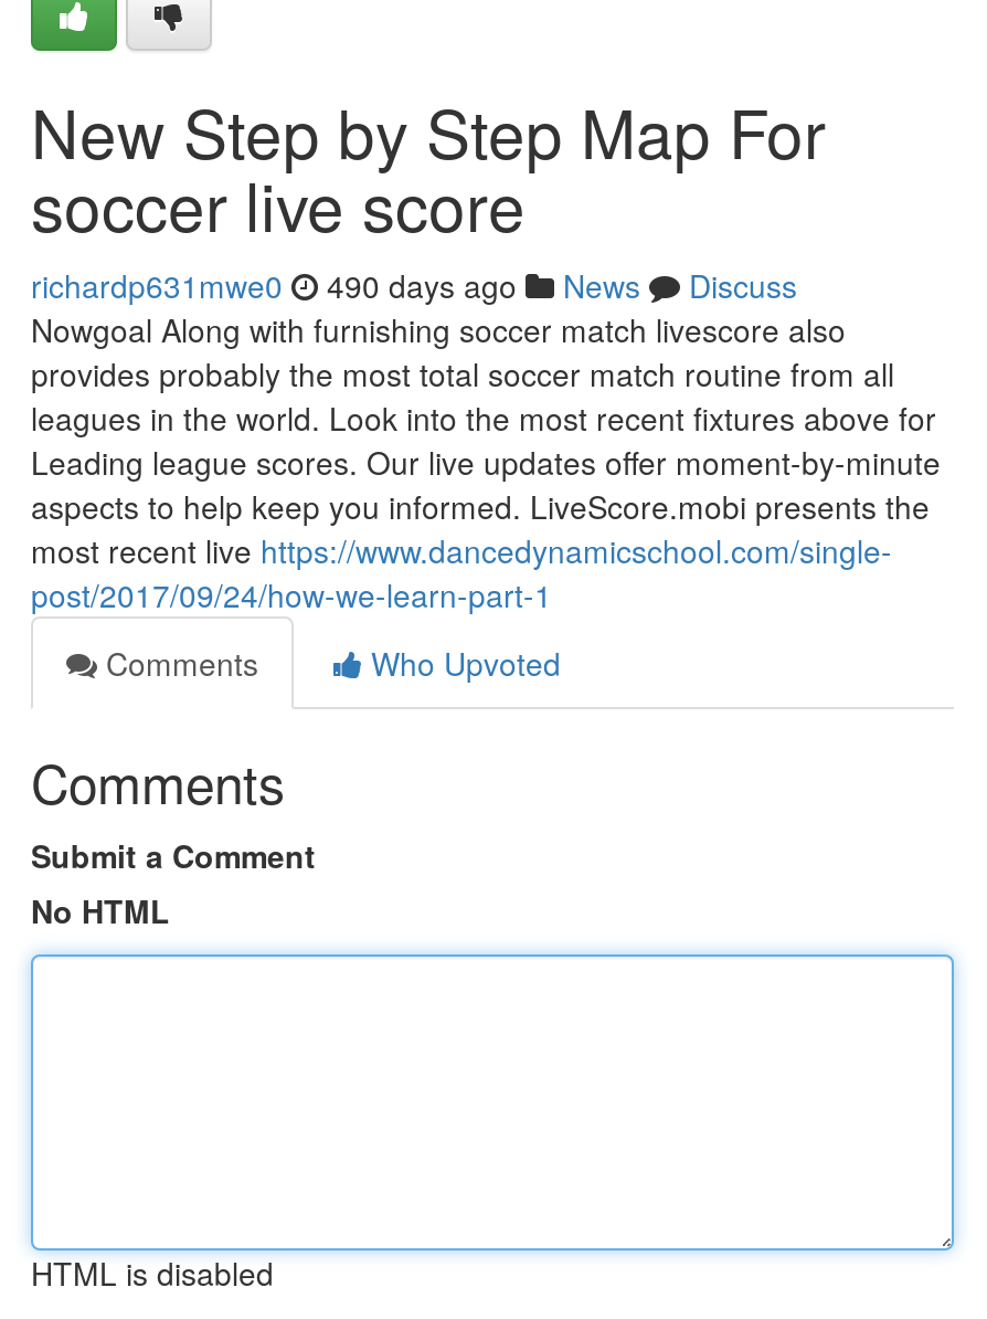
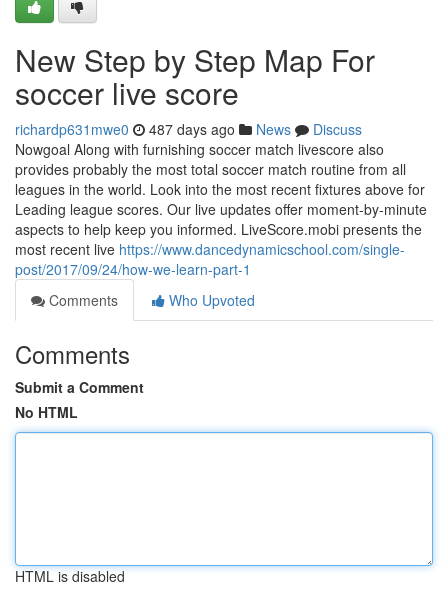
- richardp631mwe0 490 days ago News Discuss
+ richardp631mwe0 487 days ago News Discuss
